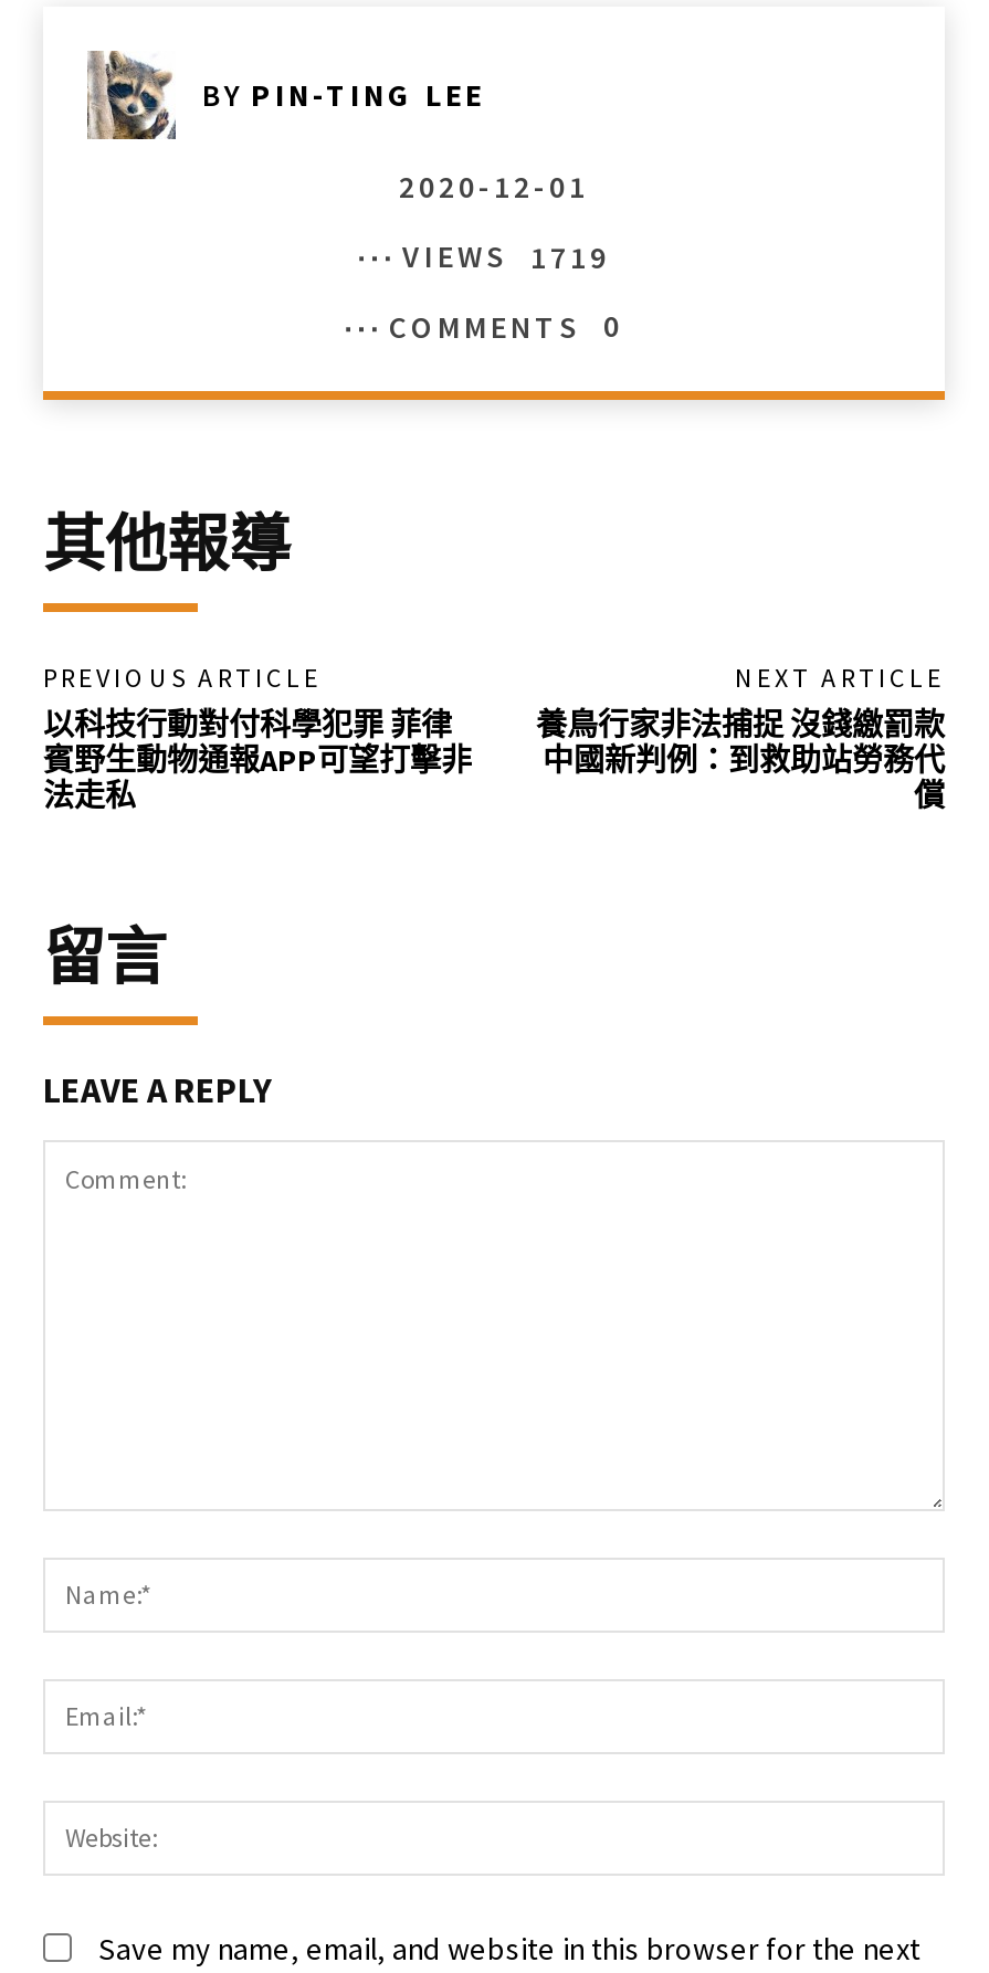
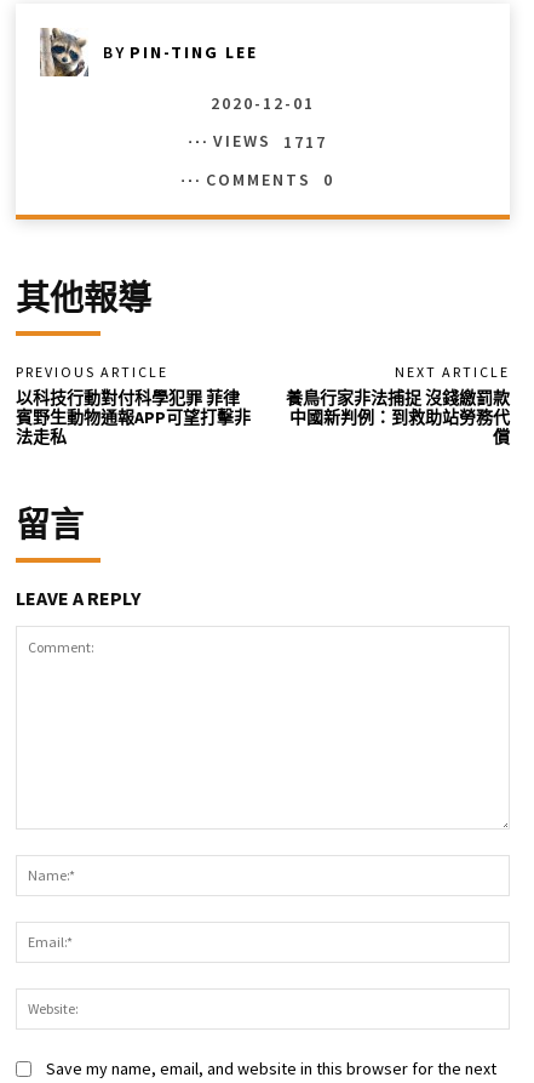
- VIEWS 1719
+ VIEWS 1717
